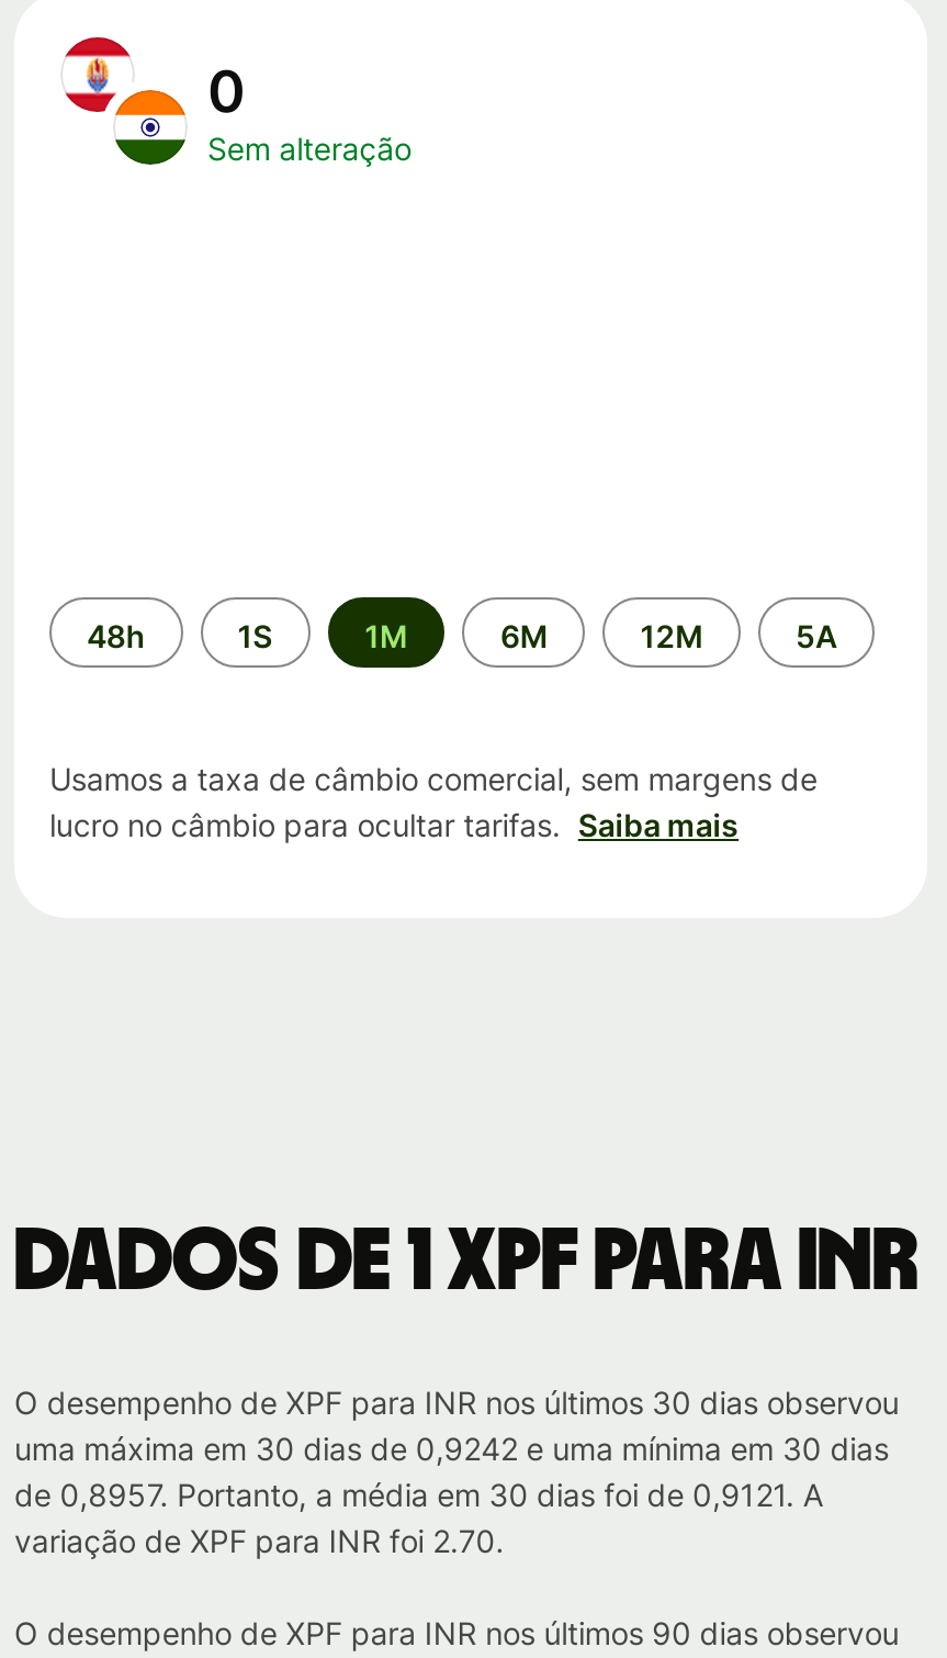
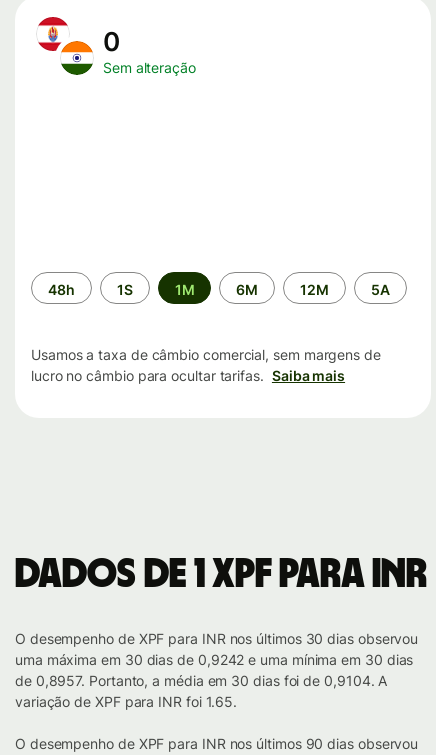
- de 0,8957. Portanto, a média em 30 dias foi de 0,9121. A
+ de 0,8957. Portanto, a média em 30 dias foi de 0,9104. A

- variação de XPF para INR foi 2.70.
+ variação de XPF para INR foi 1.65.
